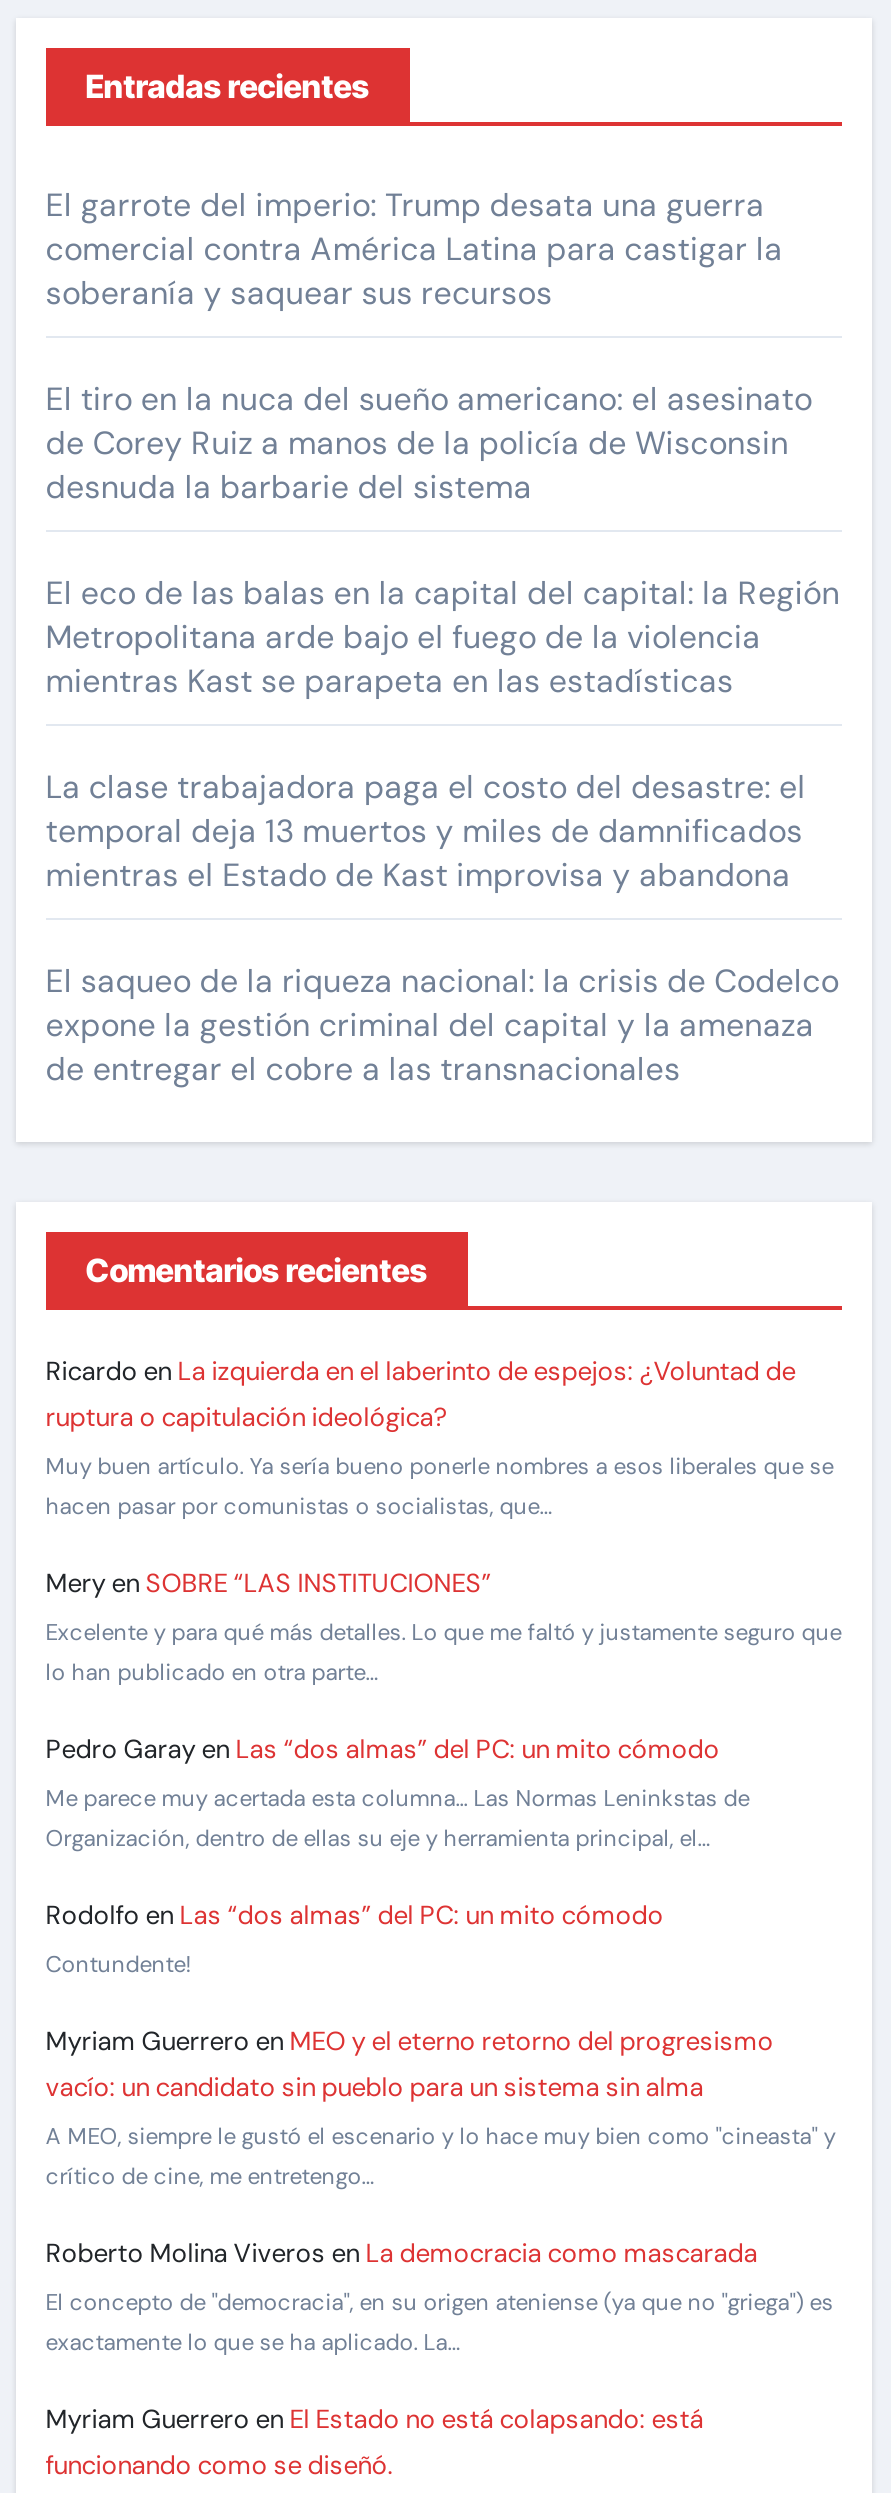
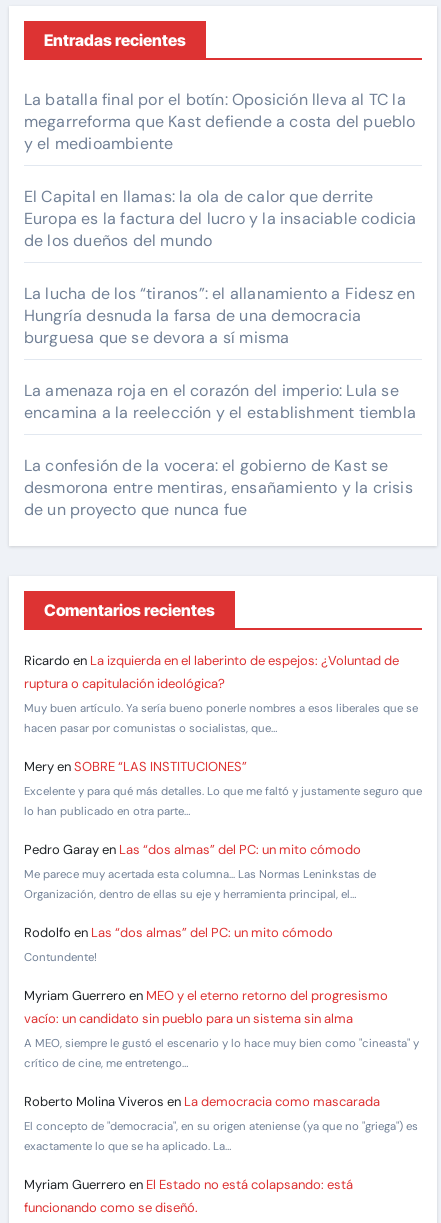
- El garrote del imperio: Trump desata una guerra
- comercial contra América Latina para castigar la
- soberanía y saquear sus recursos
+ La batalla final por el botín: Oposición lleva al TC la
+ megarreforma que Kast defiende a costa del pueblo
+ y el medioambiente

- El tiro en la nuca del sueño americano: el asesinato
- de Corey Ruiz a manos de la policía de Wisconsin
- desnuda la barbarie del sistema
+ El Capital en llamas: la ola de calor que derrite
+ Europa es la factura del lucro y la insaciable codicia
+ de los dueños del mundo

- El eco de las balas en la capital del capital: la Región
- Metropolitana arde bajo el fuego de la violencia
- mientras Kast se parapeta en las estadísticas
+ La lucha de los “tiranos”: el allanamiento a Fidesz en
+ Hungría desnuda la farsa de una democracia
+ burguesa que se devora a sí misma

- La clase trabajadora paga el costo del desastre: el
- temporal deja 13 muertos y miles de damnificados
- mientras el Estado de Kast improvisa y abandona
+ La amenaza roja en el corazón del imperio: Lula se
+ encamina a la reelección y el establishment tiembla

- El saqueo de la riqueza nacional: la crisis de Codelco
- expone la gestión criminal del capital y la amenaza
- de entregar el cobre a las transnacionales
+ La confesión de la vocera: el gobierno de Kast se
+ desmorona entre mentiras, ensañamiento y la crisis
+ de un proyecto que nunca fue
